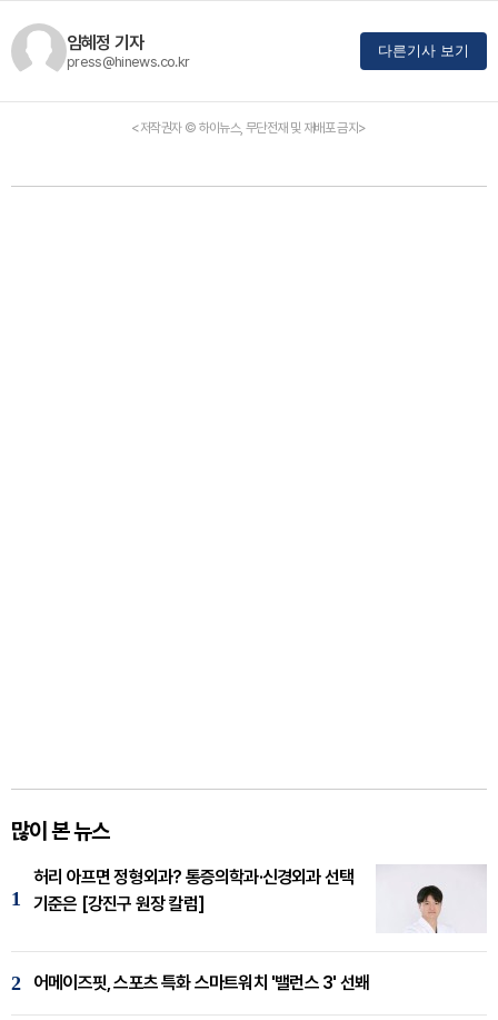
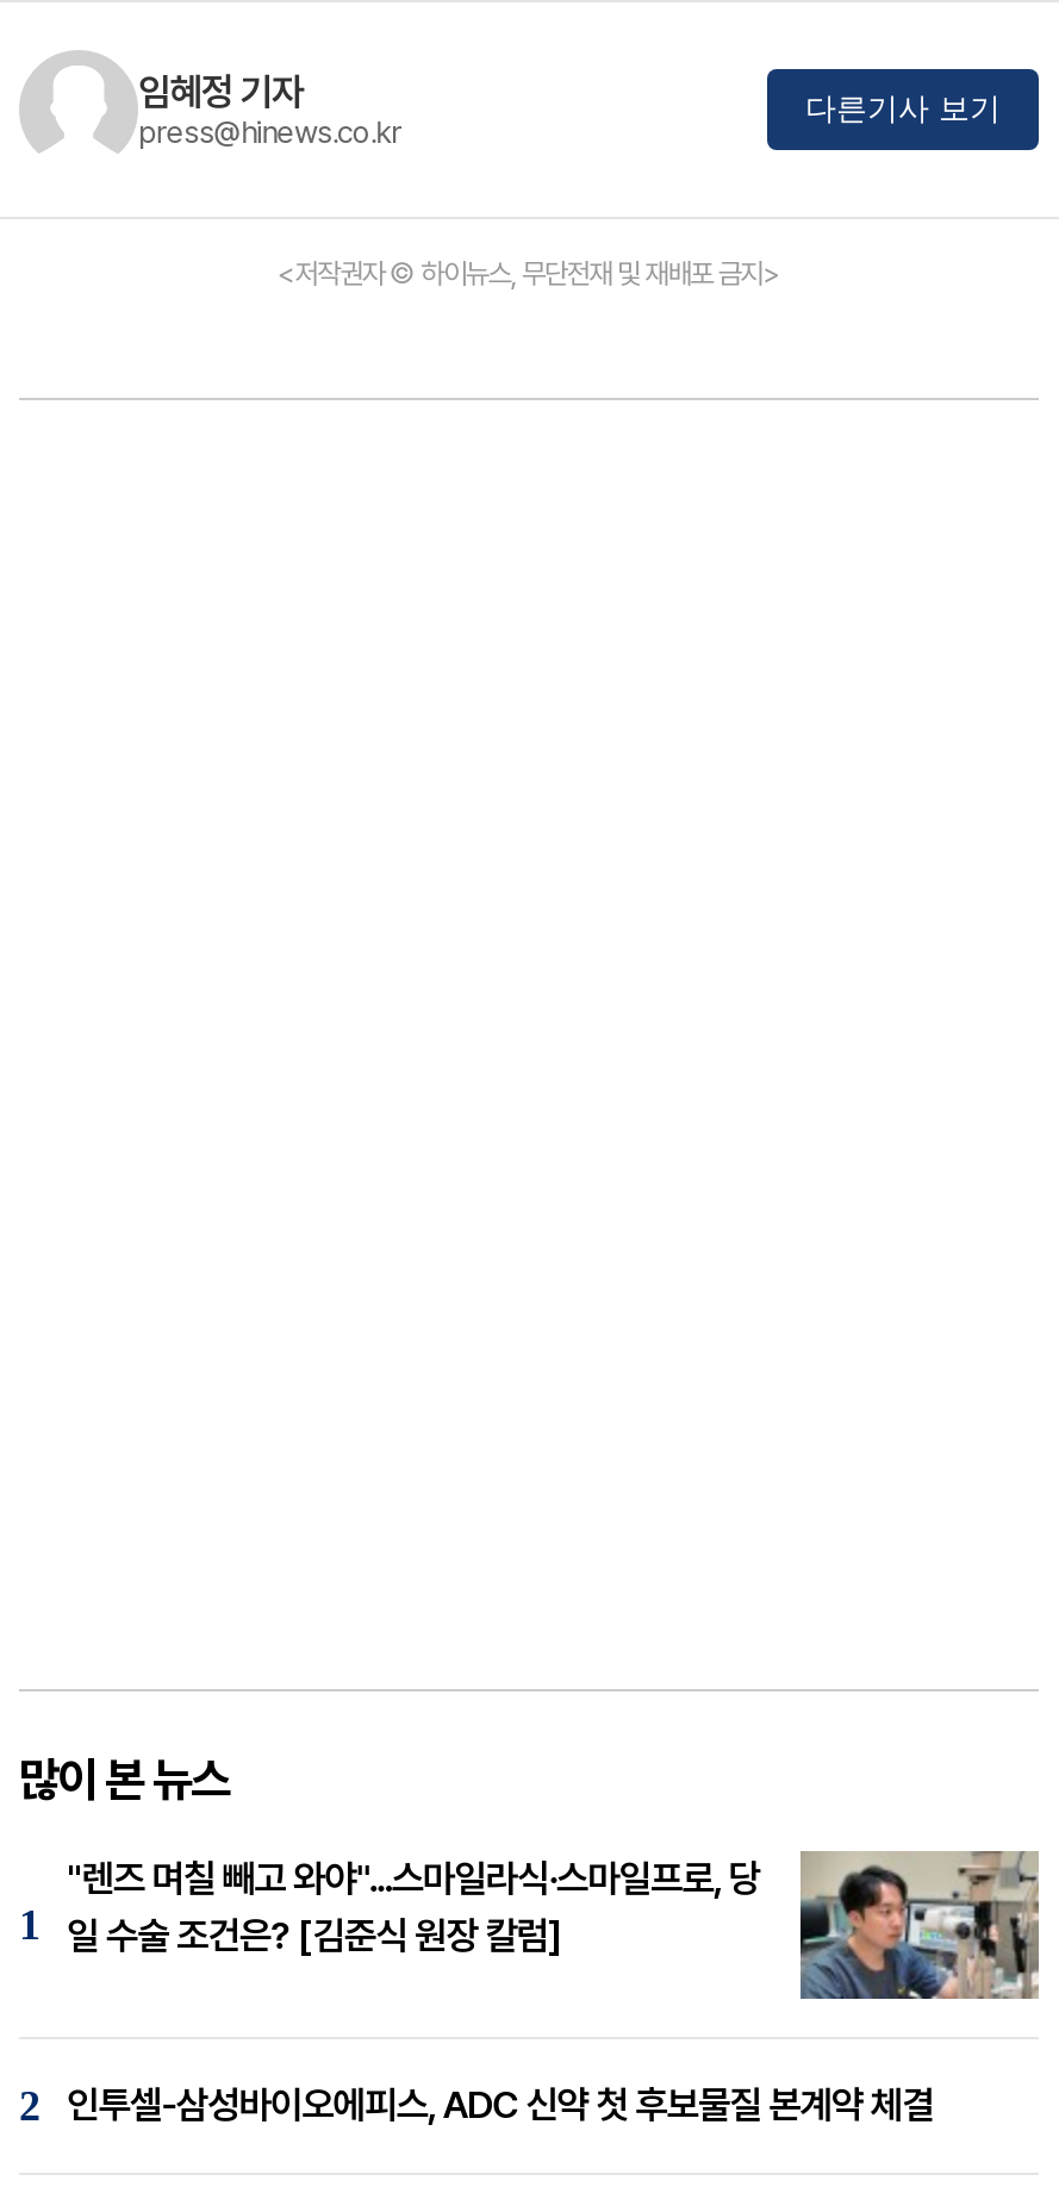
- [image]
- 허리 아프면 정형외과? 통증의학과·신경외과 선택
- 기준은 [강진구 원장 칼럼]
+ [image]
+ "렌즈 며칠 빼고 와야"...스마일라식·스마일프로, 당
+ 일 수술 조건은? [김준식 원장 칼럼]

- 어메이즈핏, 스포츠 특화 스마트워치 '밸런스 3' 선봬
+ 인투셀-삼성바이오에피스, ADC 신약 첫 후보물질 본계약 체결
